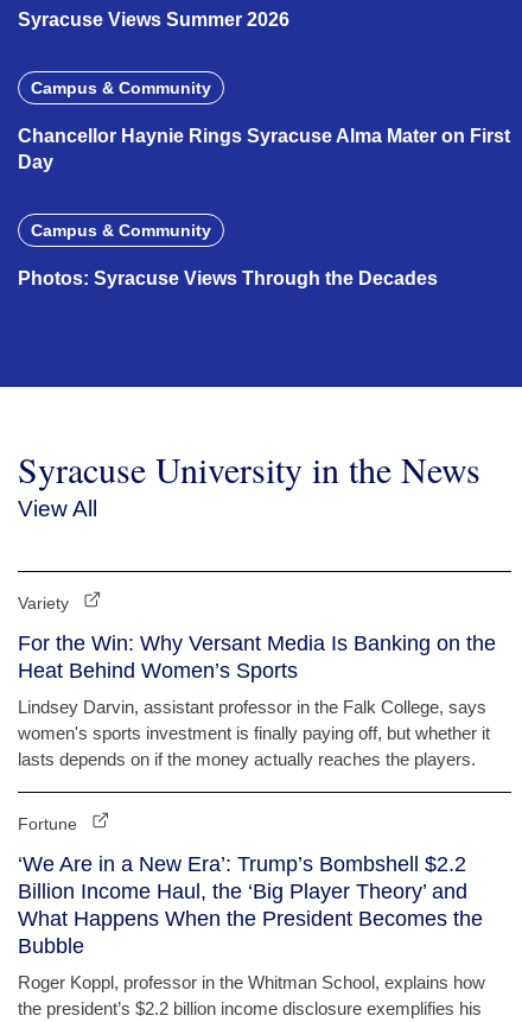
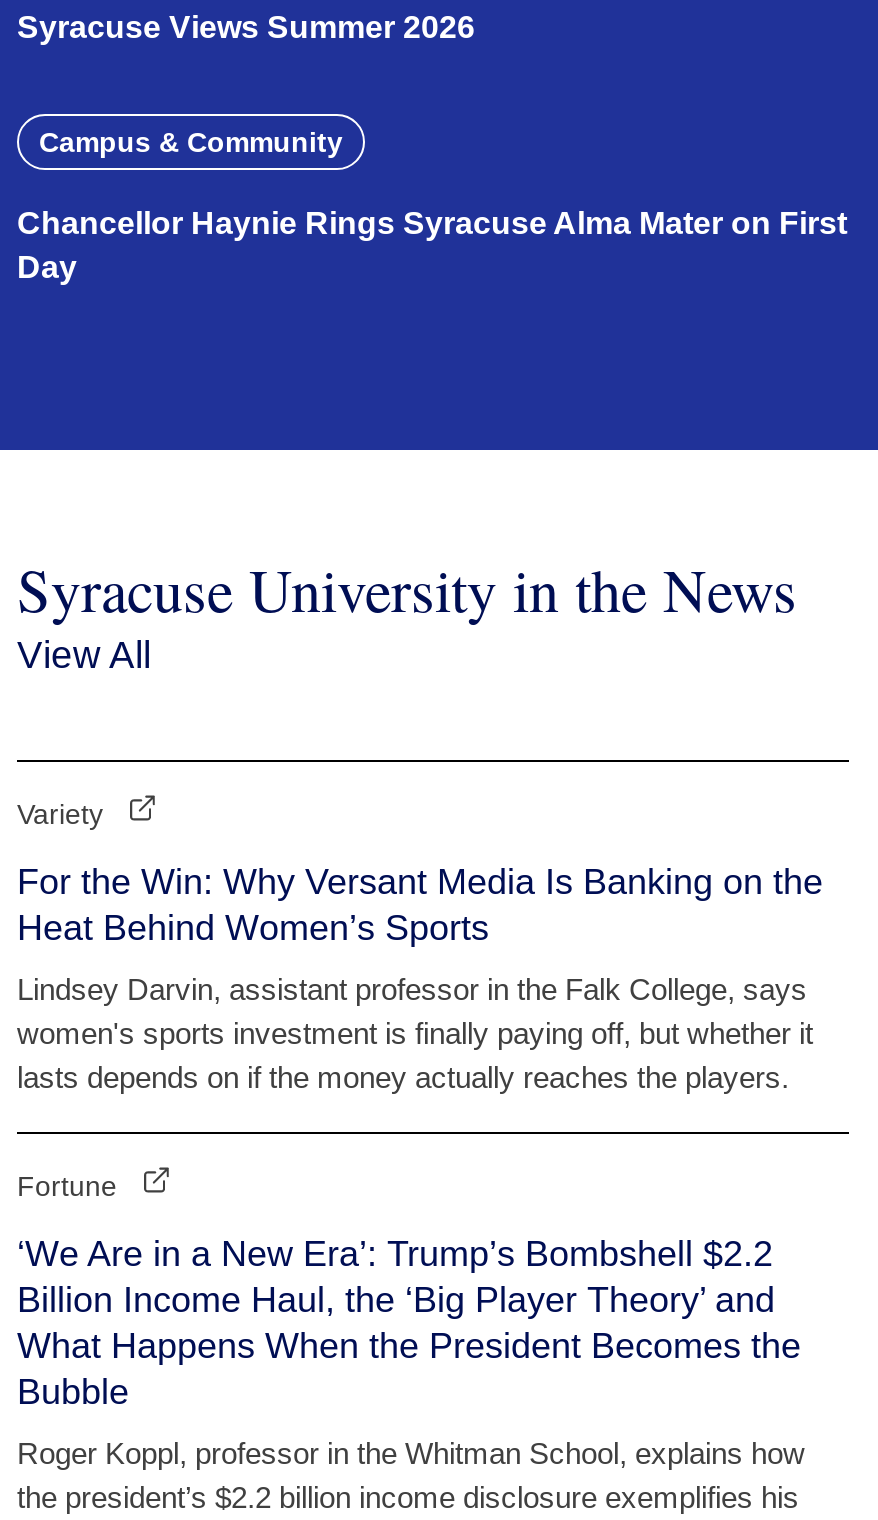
- Campus & Community
- Photos: Syracuse Views Through the Decades
